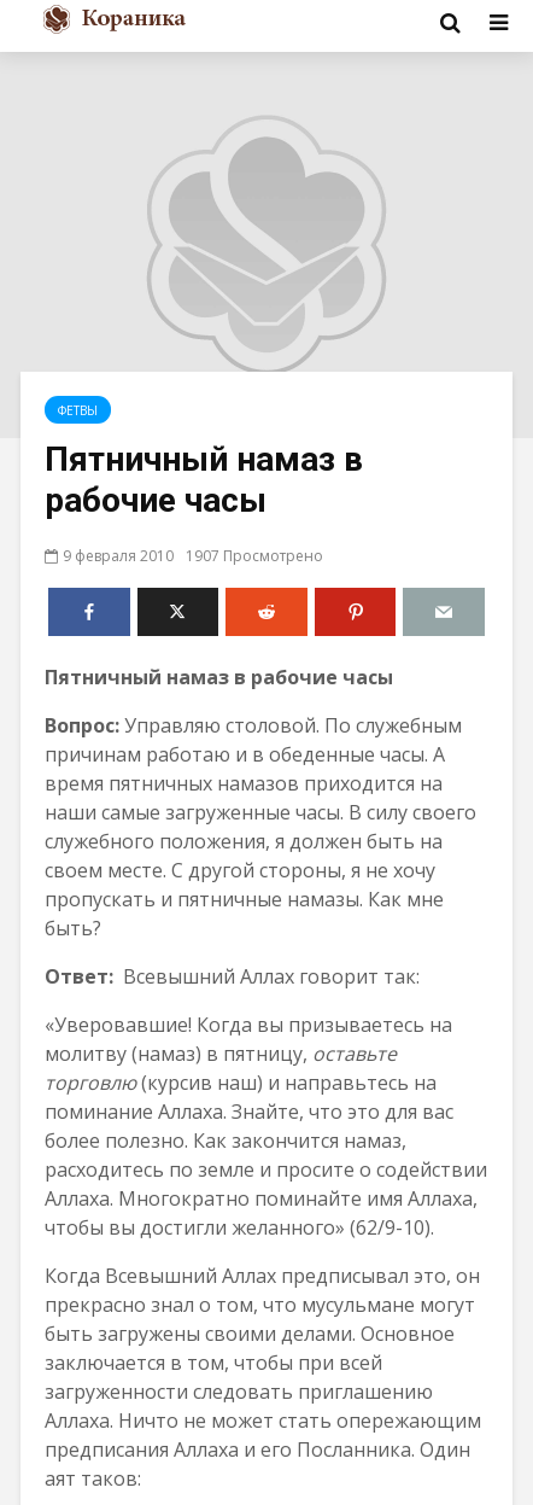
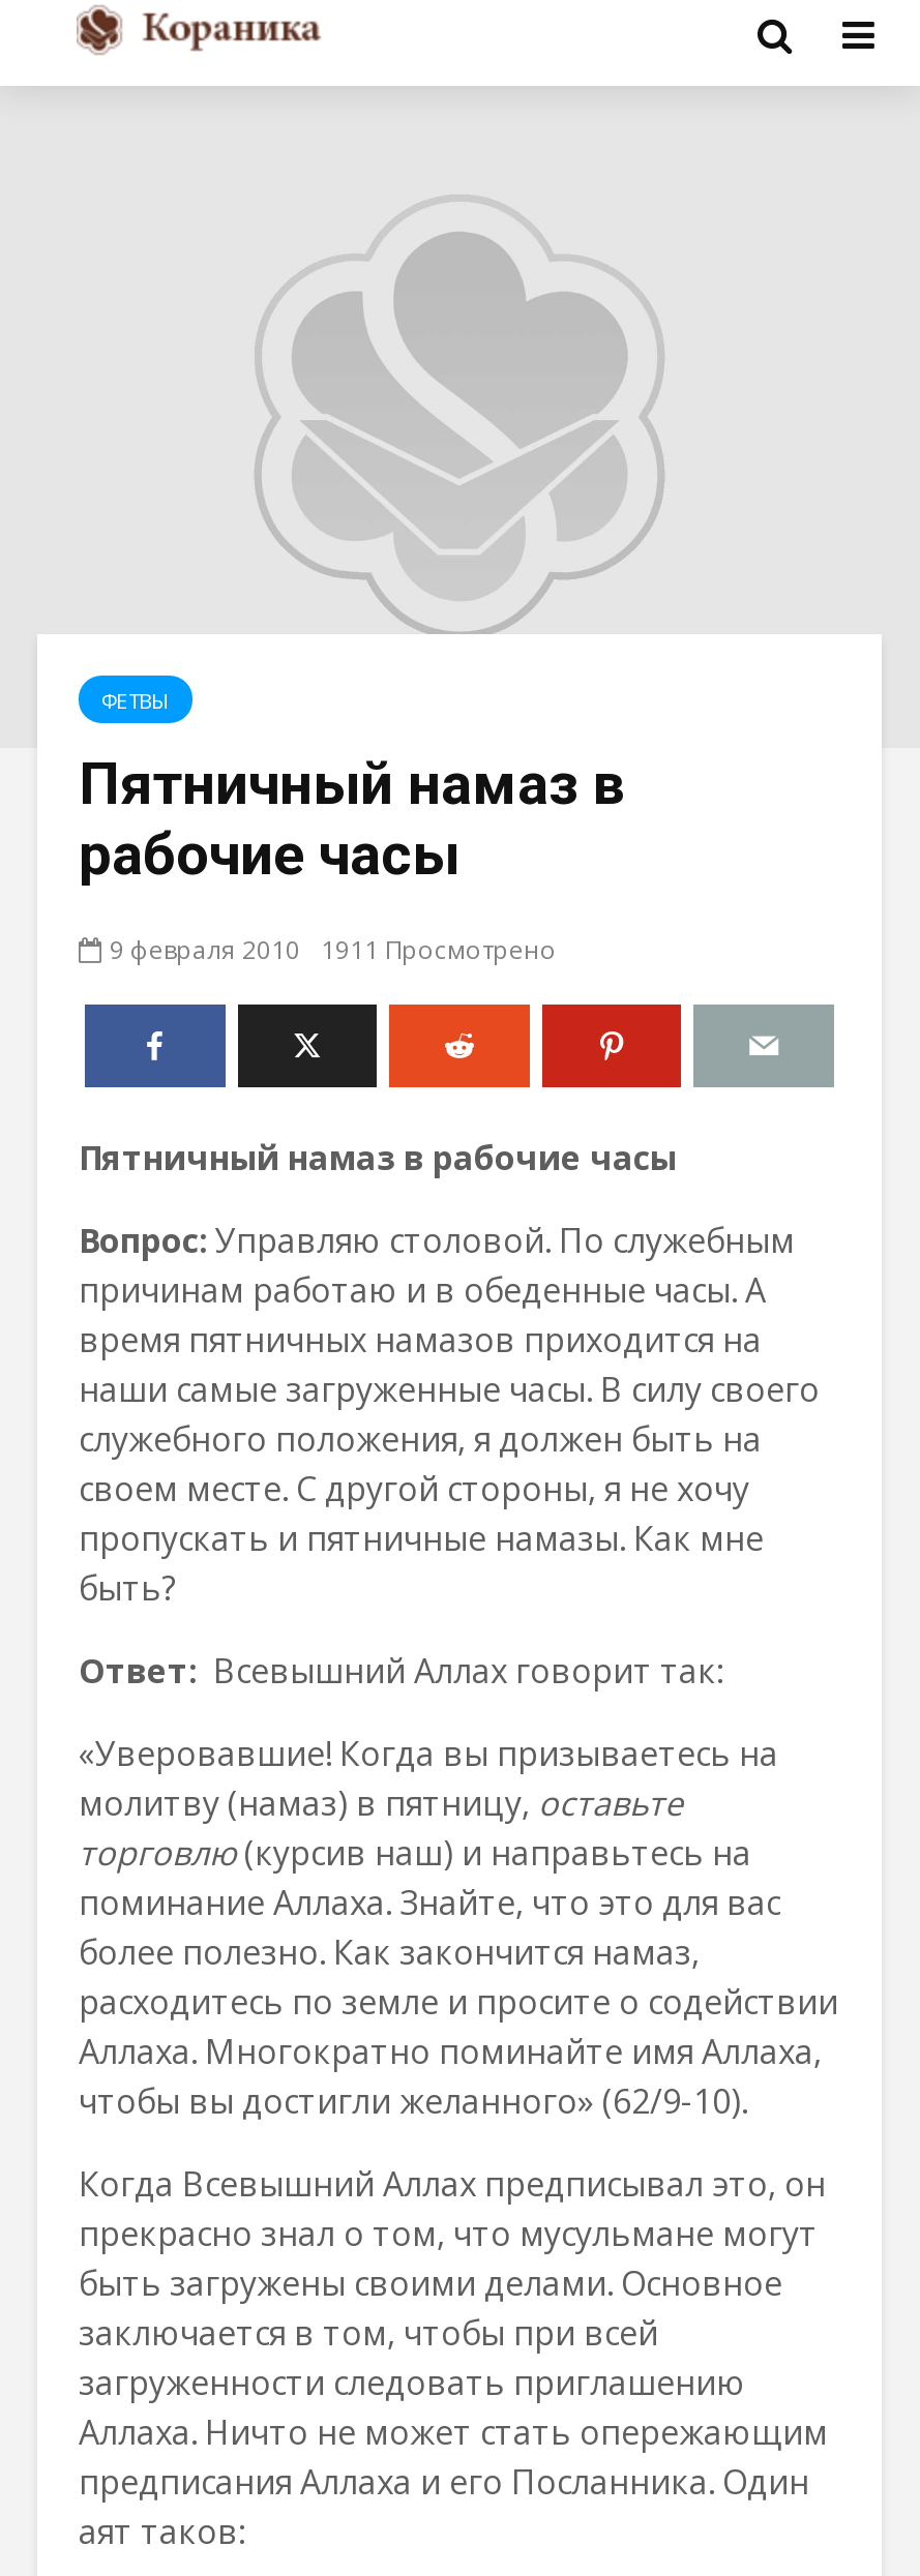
- 9 февраля 2010 1907 Просмотрено
+ 9 февраля 2010 1911 Просмотрено
